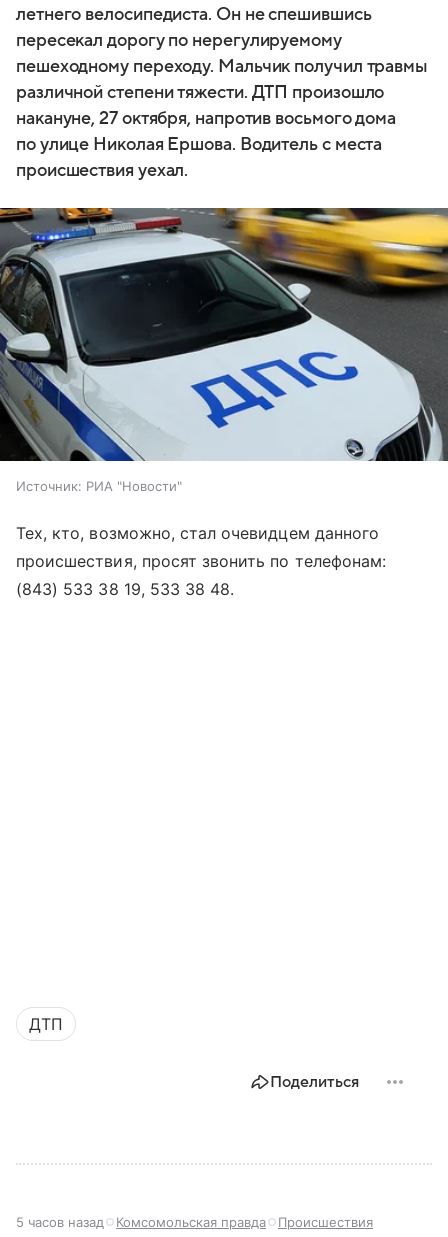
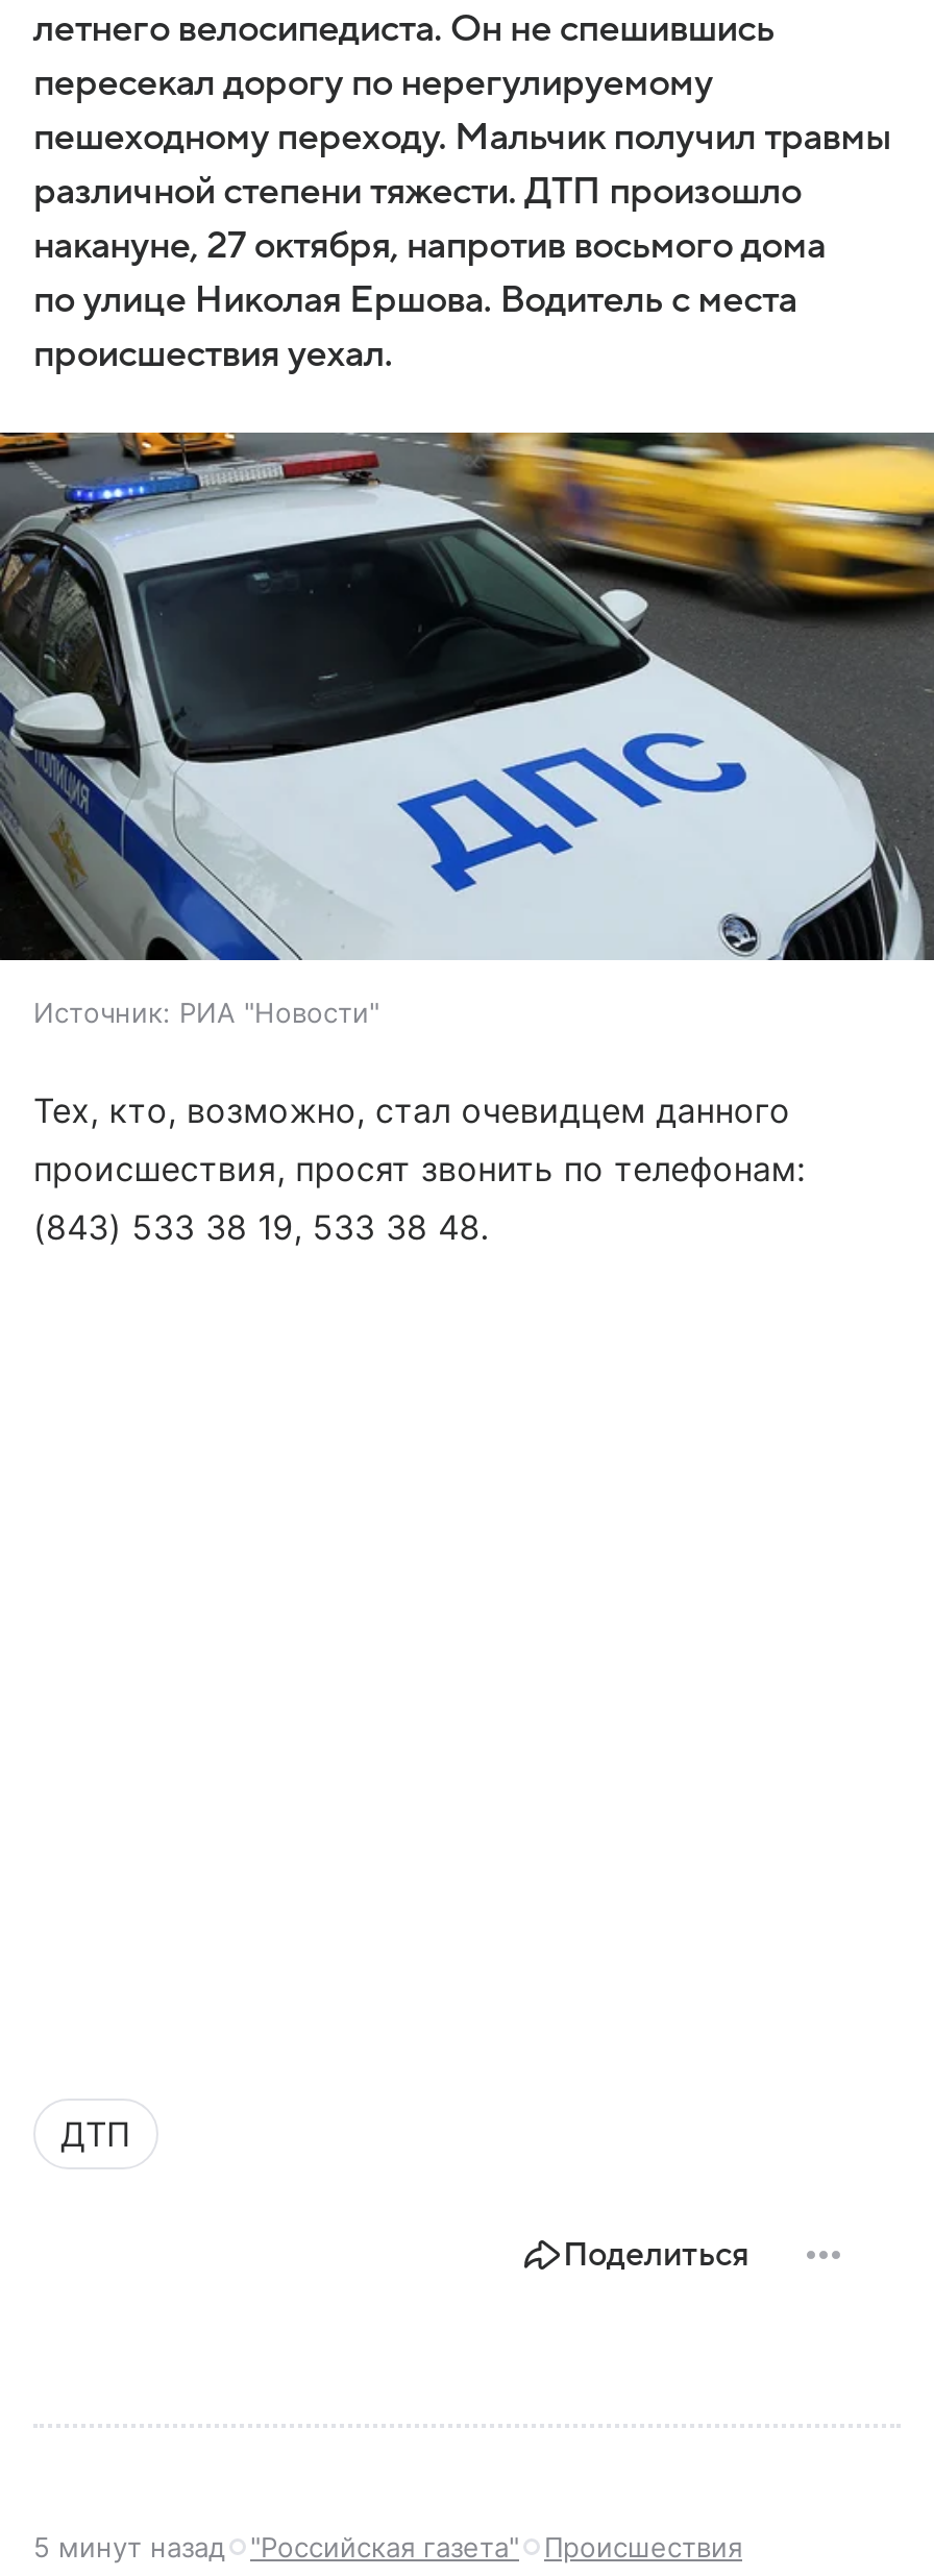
- 5 часов назад
- Комсомольская правда
+ 5 минут назад
+ "Российская газета"
